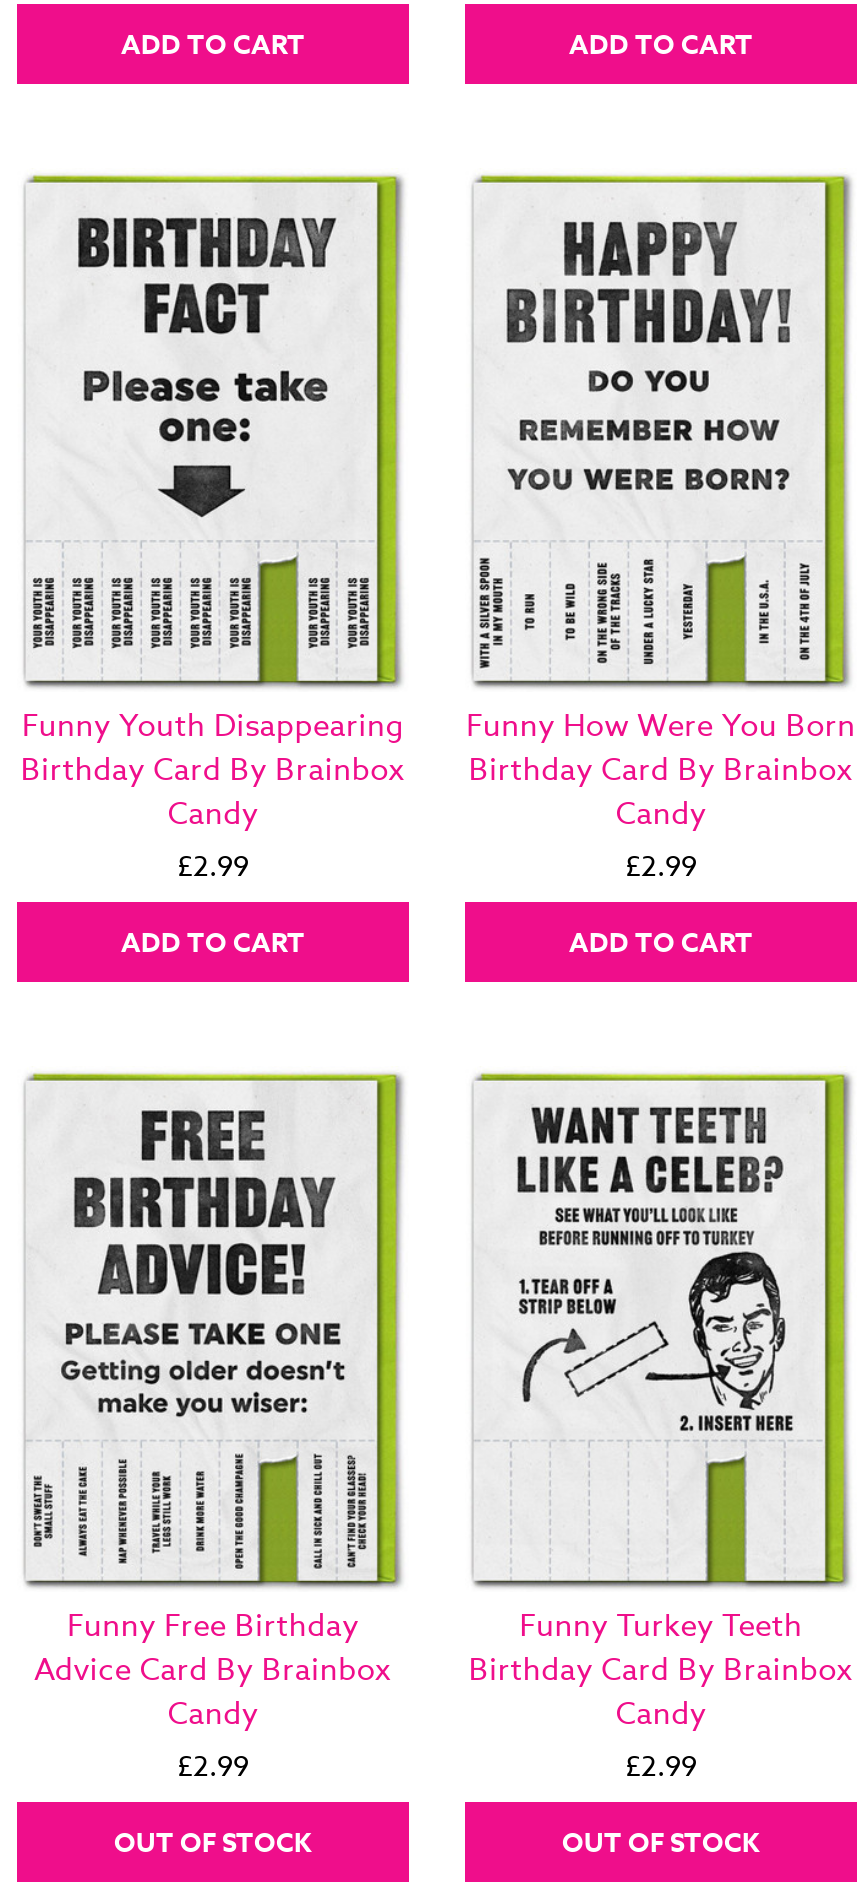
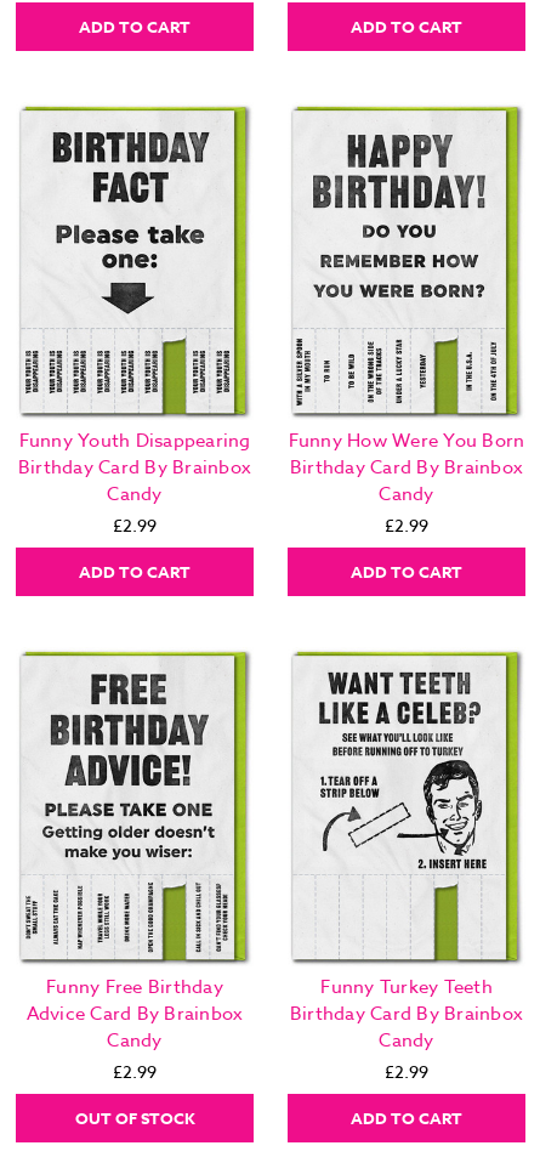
- OUT OF STOCK
+ ADD TO CART
